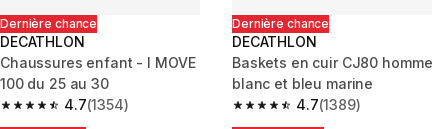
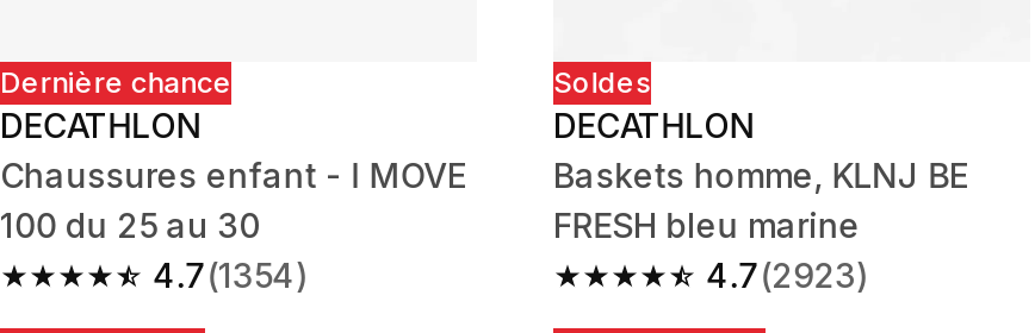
- Dernière chance
+ Soldes

- Baskets en cuir CJ80 homme
- blanc et bleu marine
+ Baskets homme, KLNJ BE
+ FRESH bleu marine

- 4.7 (1389)
+ 4.7 (2923)
